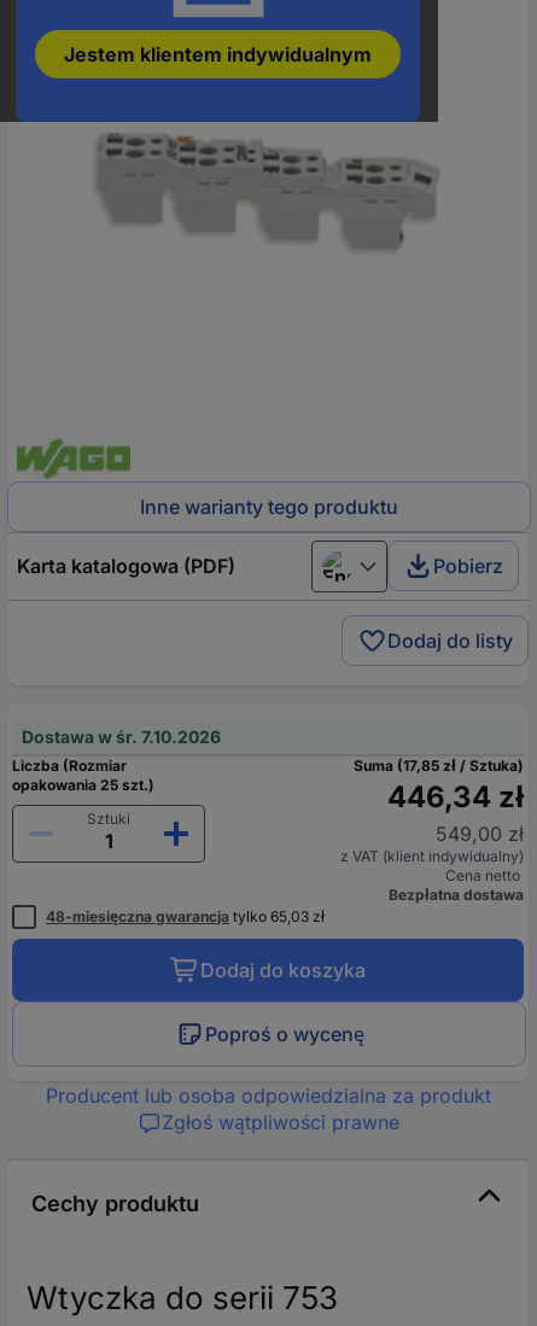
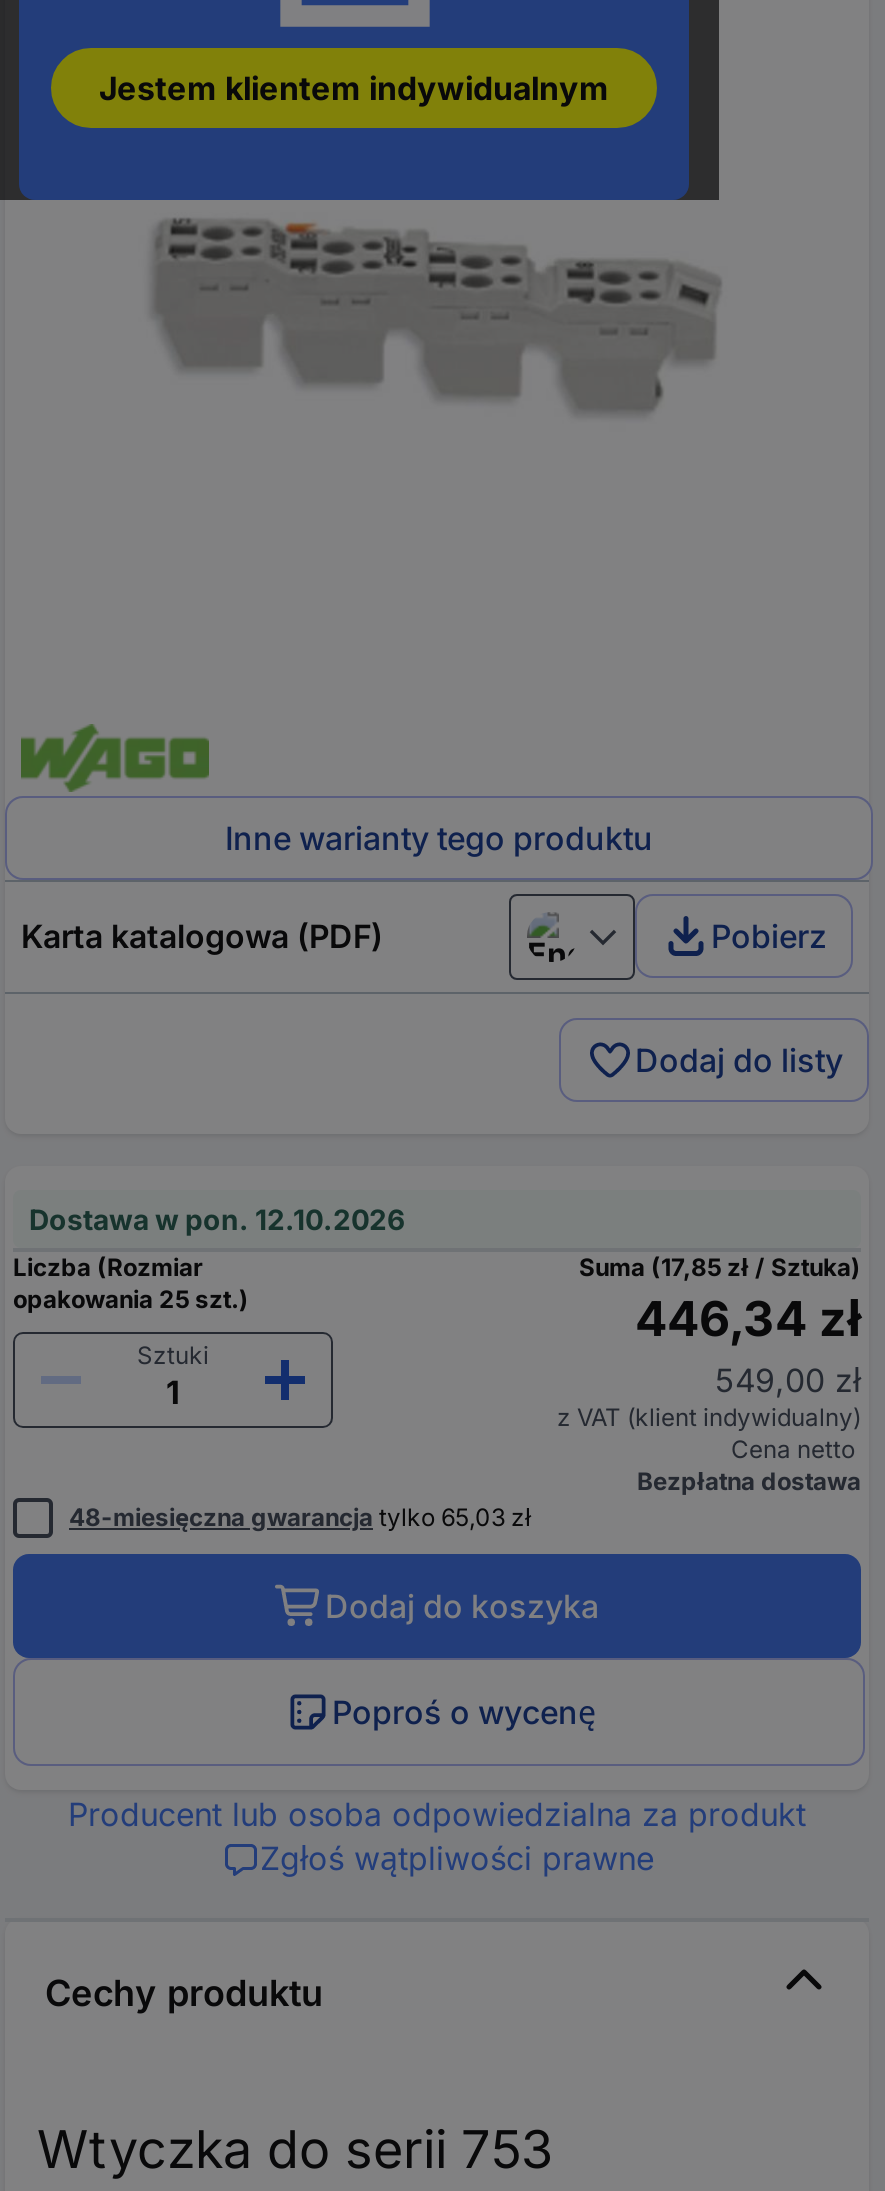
- Dostawa w śr. 7.10.2026
+ Dostawa w pon. 12.10.2026
